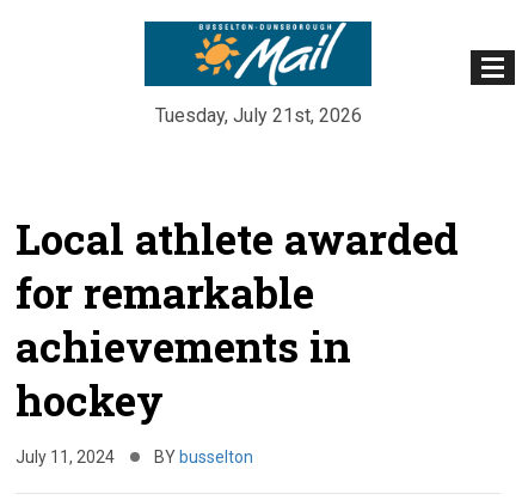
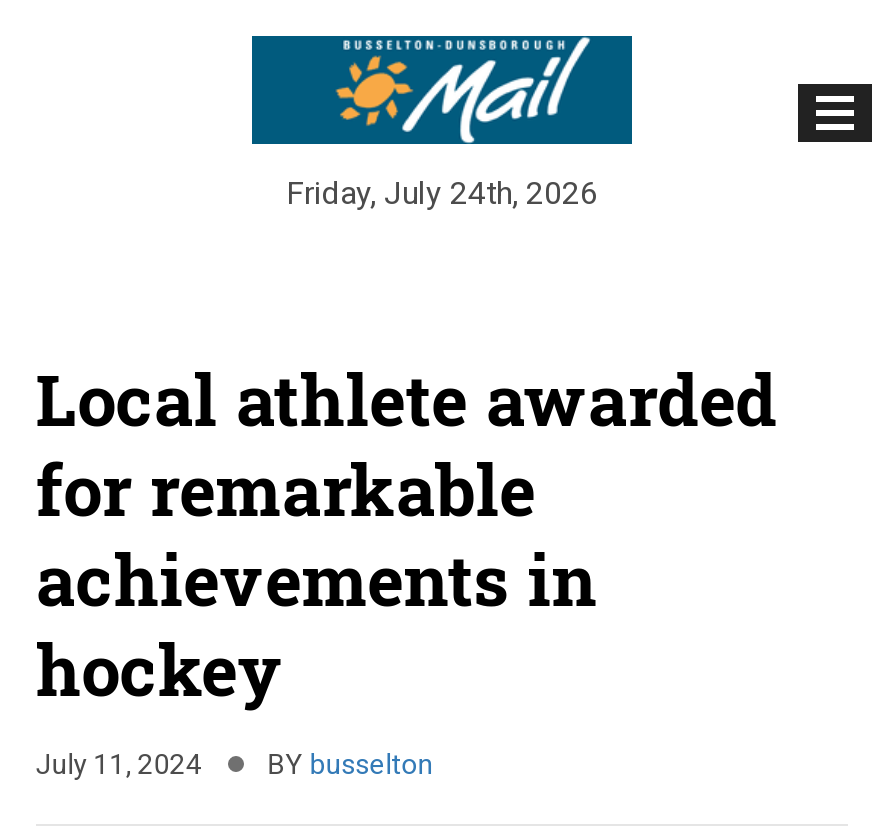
- Tuesday, July 21st, 2026
+ Friday, July 24th, 2026
